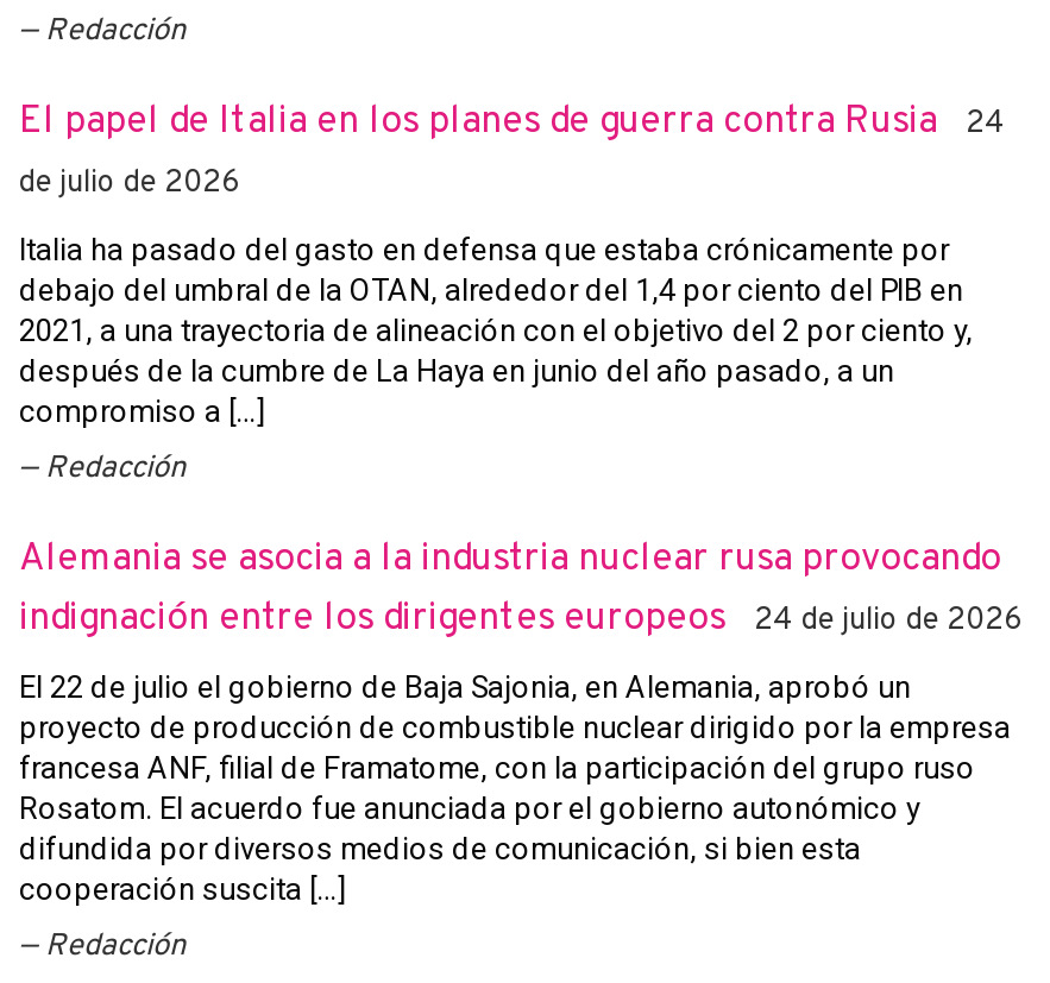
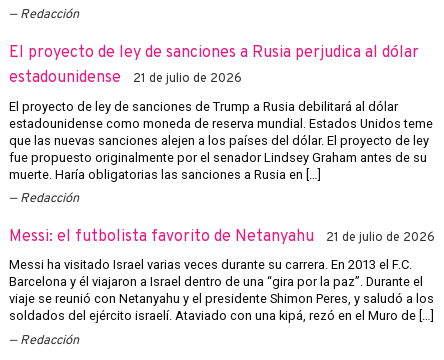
- El papel de Italia en los planes de guerra contra Rusia
- 24
- de julio de 2026
- Italia ha pasado del gasto en defensa que estaba crónicamente por
- debajo del umbral de la OTAN, alrededor del 1,4 por ciento del PIB en
- 2021, a una trayectoria de alineación con el objetivo del 2 por ciento y,
- después de la cumbre de La Haya en junio del año pasado, a un
- compromiso a […]
+ El proyecto de ley de sanciones a Rusia perjudica al dólar
+ estadounidense
+ 21 de julio de 2026
+ El proyecto de ley de sanciones de Trump a Rusia debilitará al dólar
+ estadounidense como moneda de reserva mundial. Estados Unidos teme
+ que las nuevas sanciones alejen a los países del dólar. El proyecto de ley
+ fue propuesto originalmente por el senador Lindsey Graham antes de su
+ muerte. Haría obligatorias las sanciones a Rusia en […]

- Alemania se asocia a la industria nuclear rusa provocando
- indignación entre los dirigentes europeos
- 24 de julio de 2026
+ Messi: el futbolista favorito de Netanyahu
+ 21 de julio de 2026

- El 22 de julio el gobierno de Baja Sajonia, en Alemania, aprobó un
- proyecto de producción de combustible nuclear dirigido por la empresa
- francesa ANF, filial de Framatome, con la participación del grupo ruso
- Rosatom. El acuerdo fue anunciada por el gobierno autonómico y
- difundida por diversos medios de comunicación, si bien esta
- cooperación suscita […]
+ Messi ha visitado Israel varias veces durante su carrera. En 2013 el F.C.
+ Barcelona y él viajaron a Israel dentro de una “gira por la paz”. Durante el
+ viaje se reunió con Netanyahu y el presidente Shimon Peres, y saludó a los
+ soldados del ejército israelí. Ataviado con una kipá, rezó en el Muro de […]
